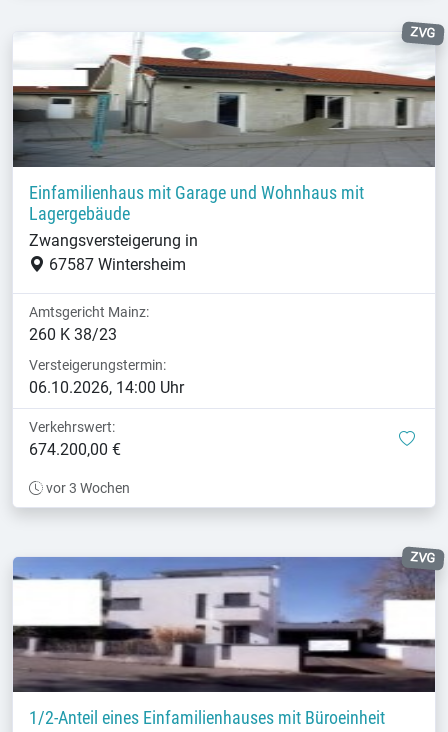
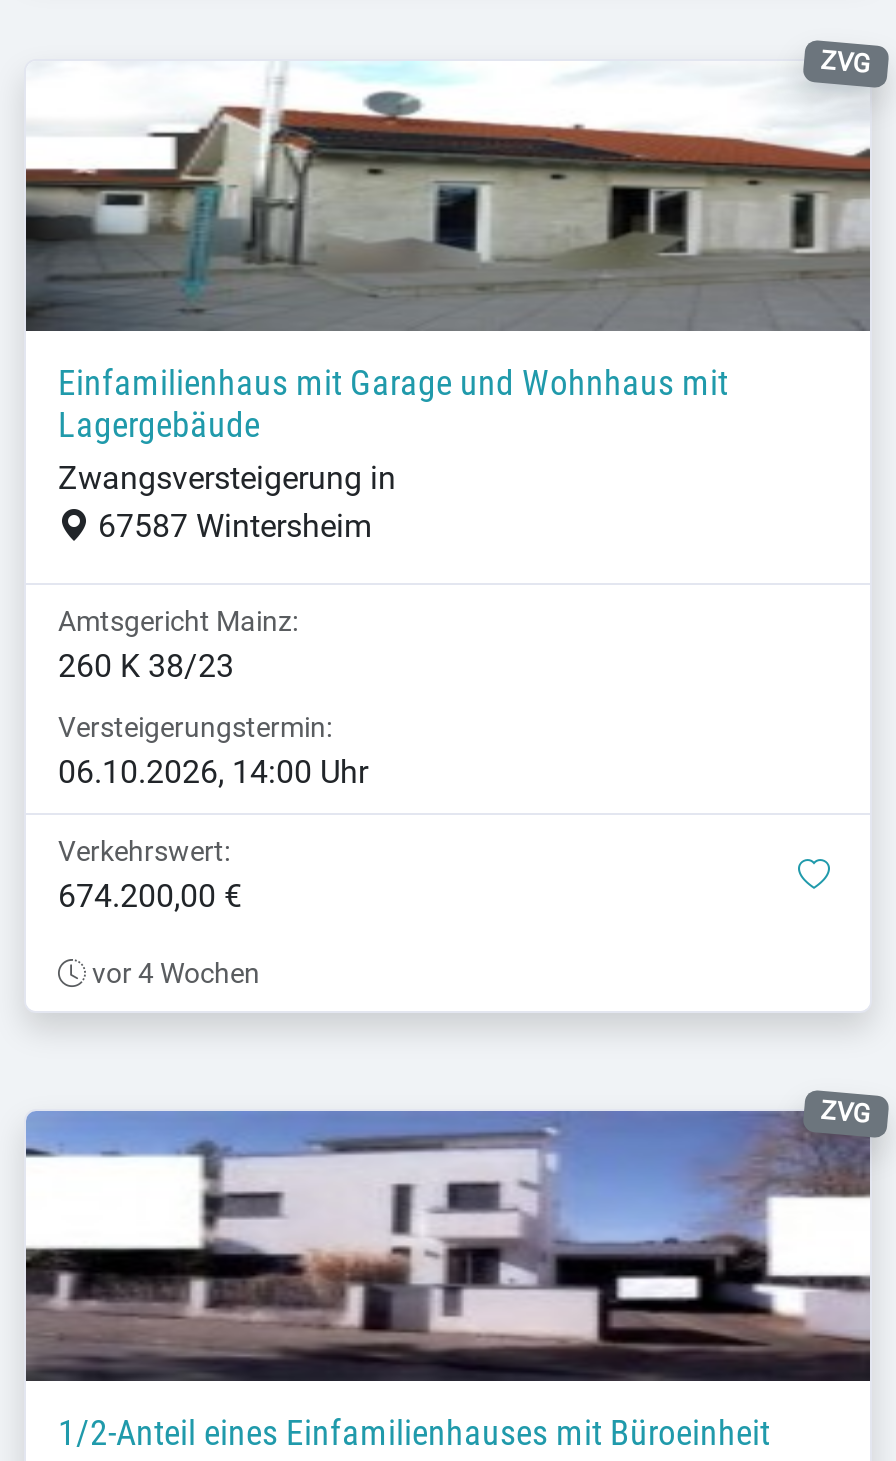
- vor 3 Wochen
+ vor 4 Wochen
